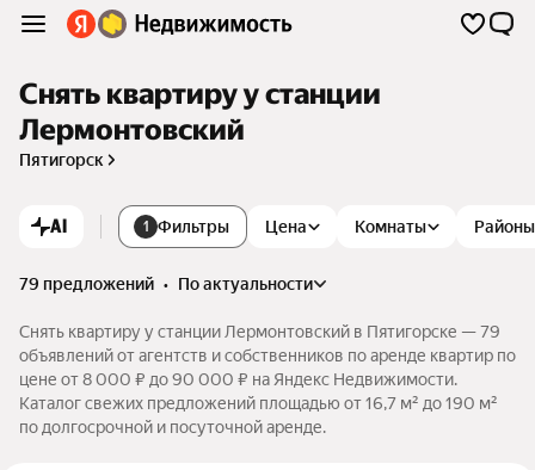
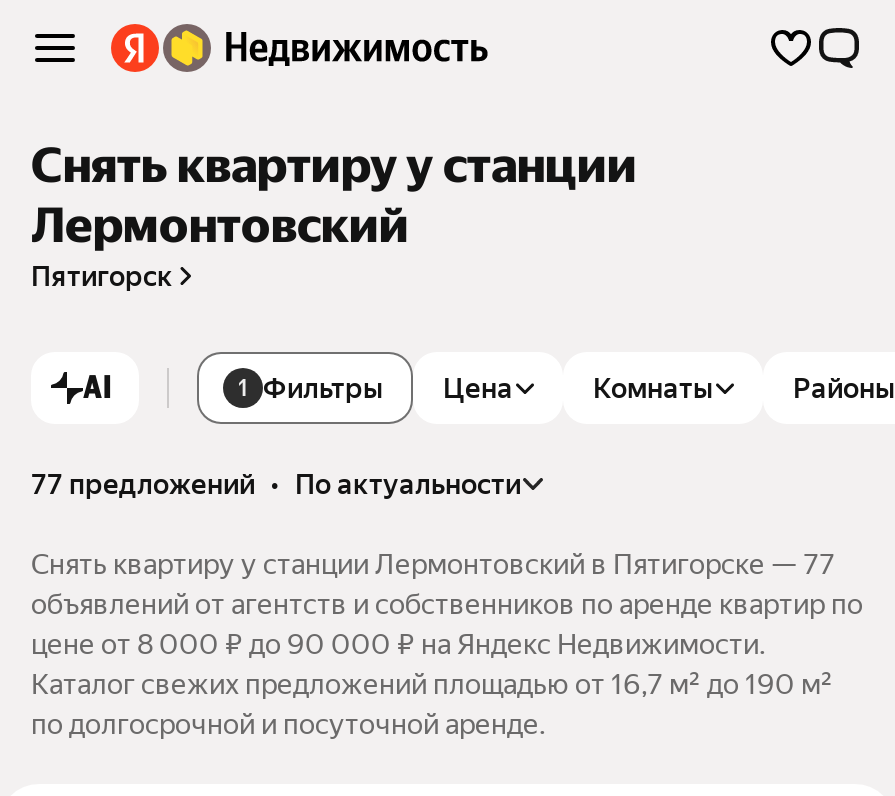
- 79 предложений • по актуальности
+ 77 предложений • по актуальности

- Снять квартиру у станции Лермонтовский в Пятигорске — 79
+ Снять квартиру у станции Лермонтовский в Пятигорске — 77
